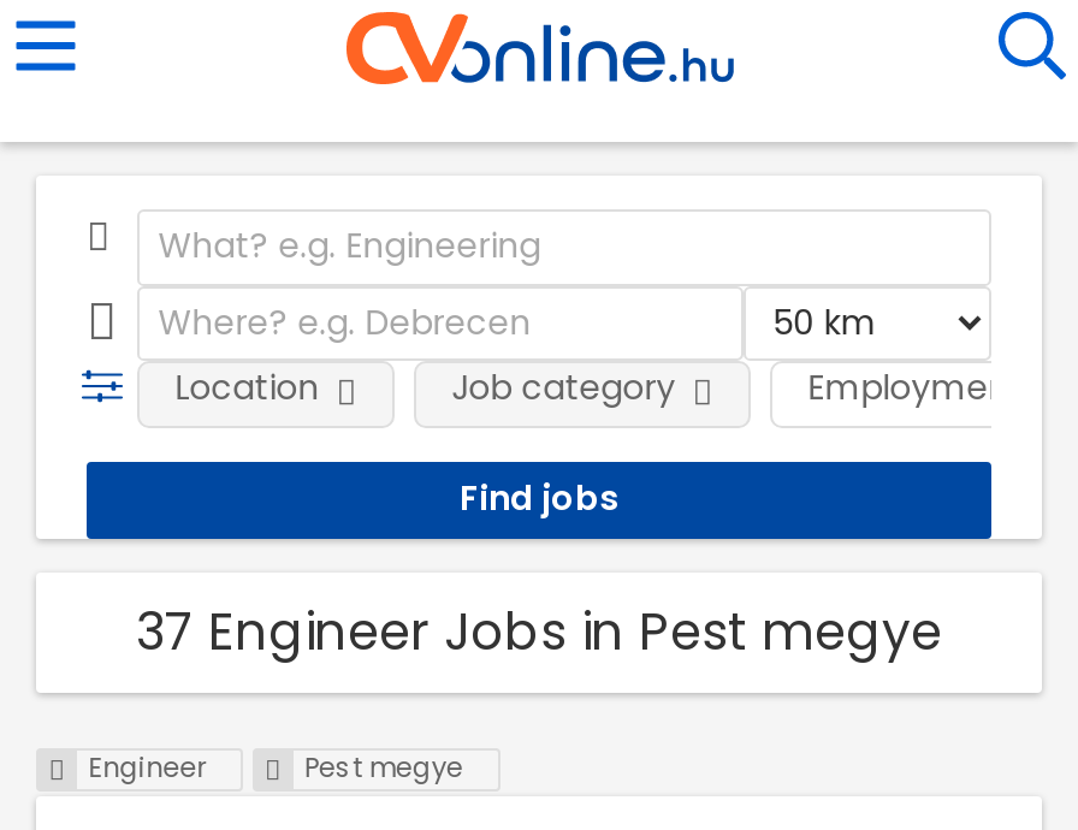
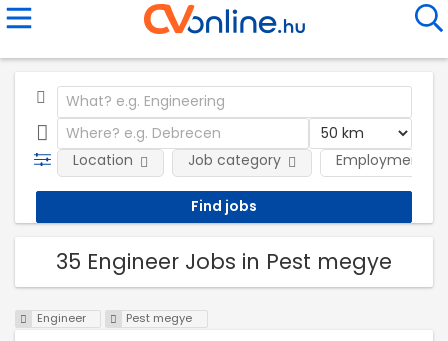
- 37 Engineer Jobs in Pest megye
+ 35 Engineer Jobs in Pest megye
